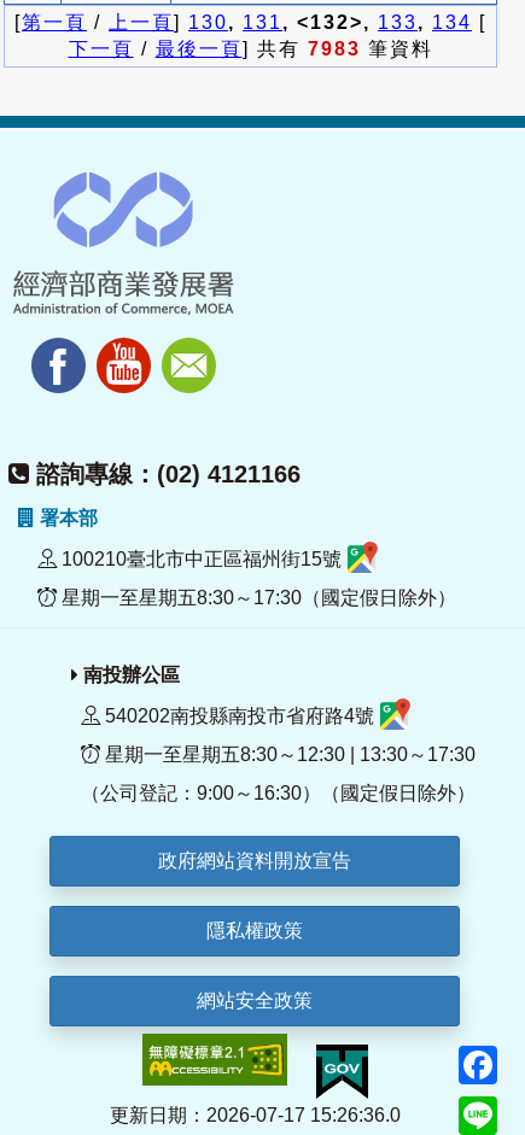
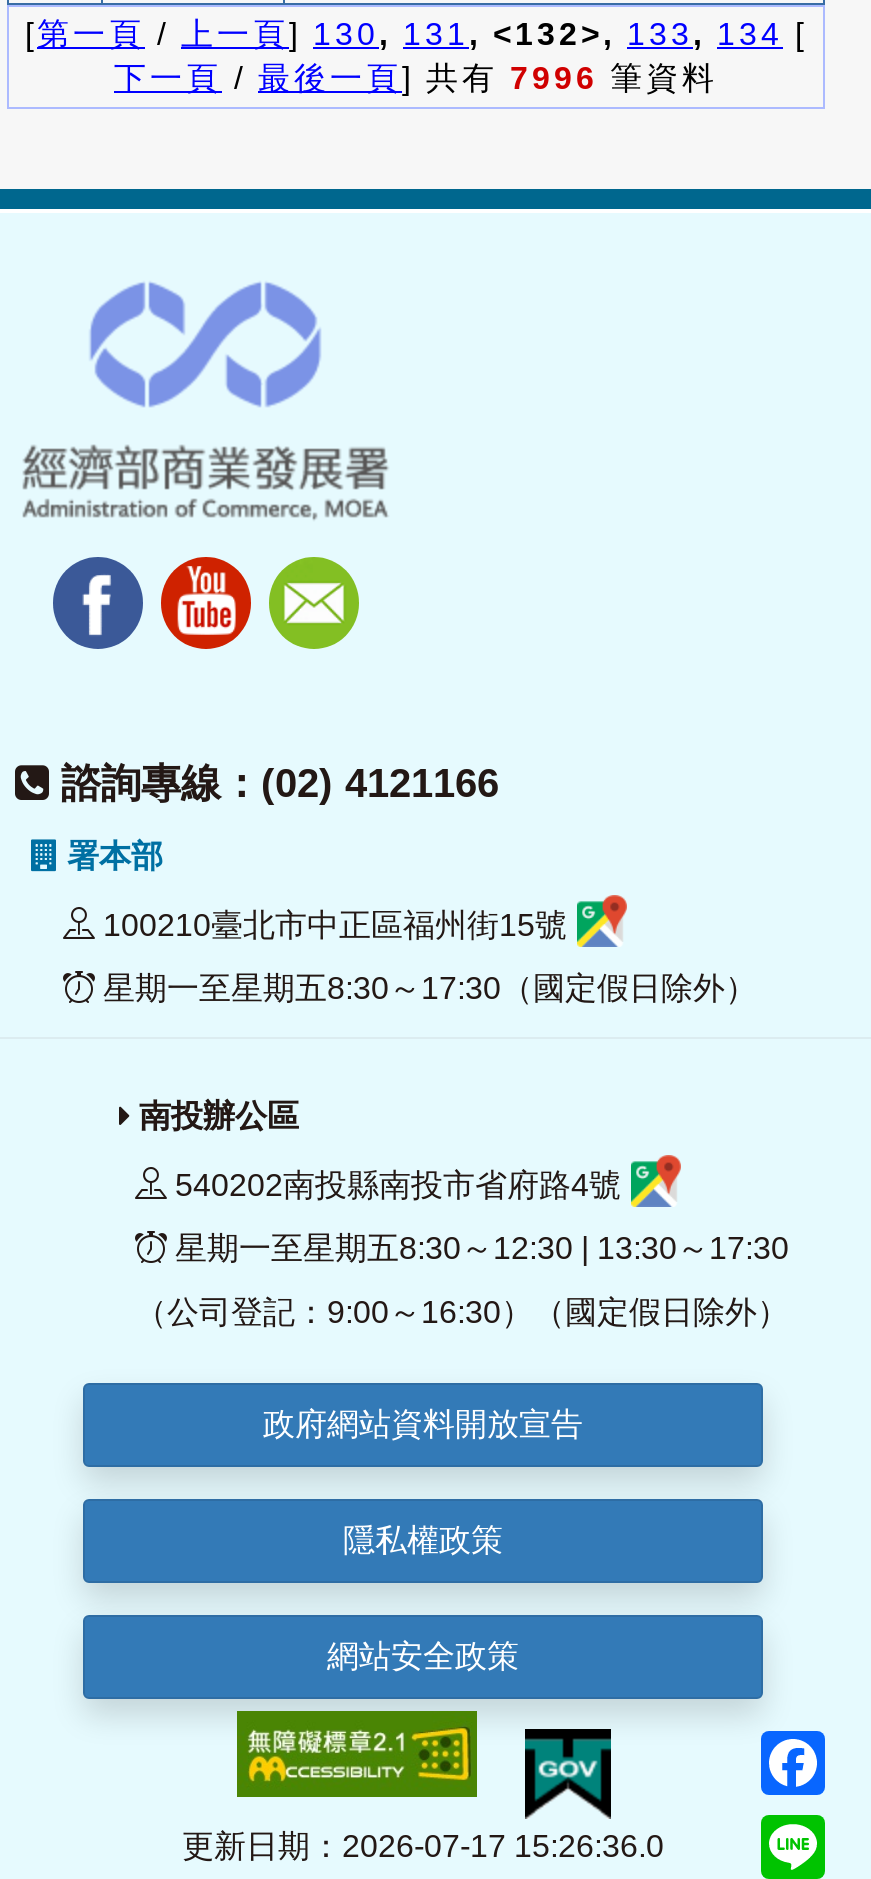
- 下一頁/最後一頁] 共有7983筆資料
+ 下一頁/最後一頁] 共有7996筆資料
